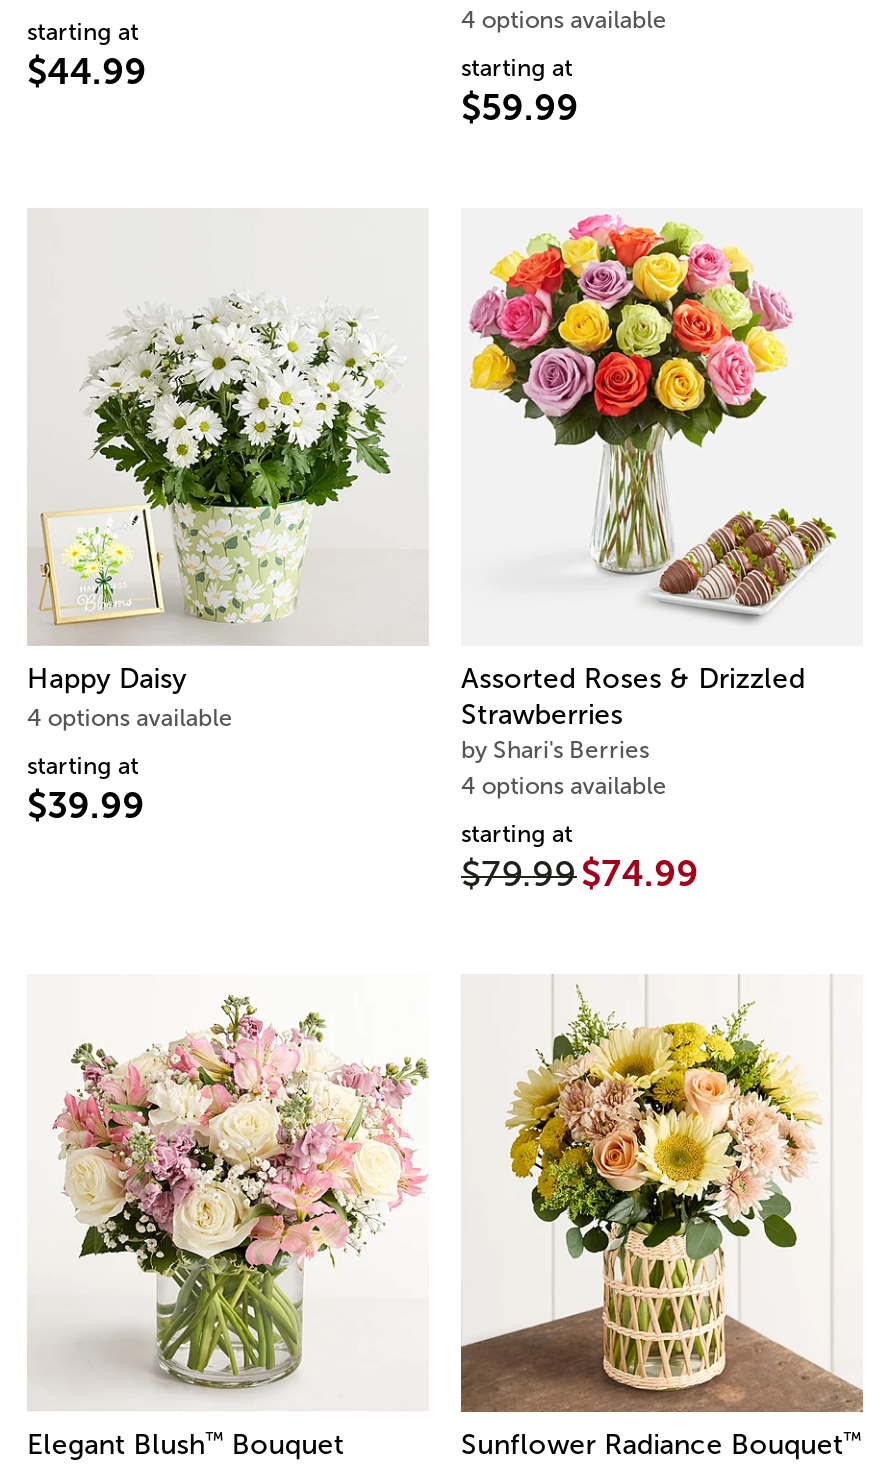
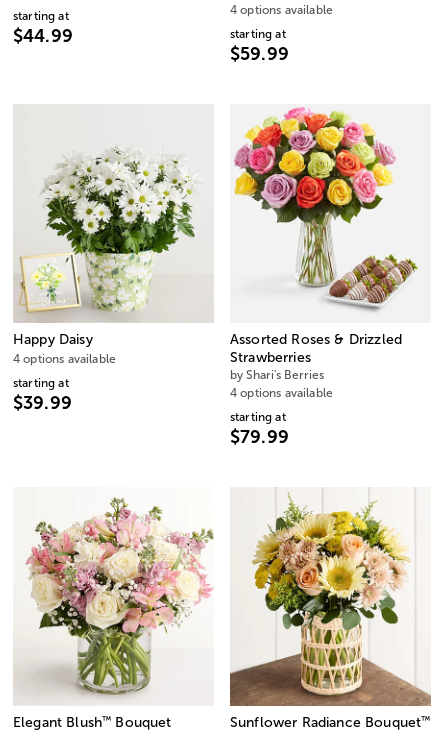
- $79.99 $74.99
+ $79.99
